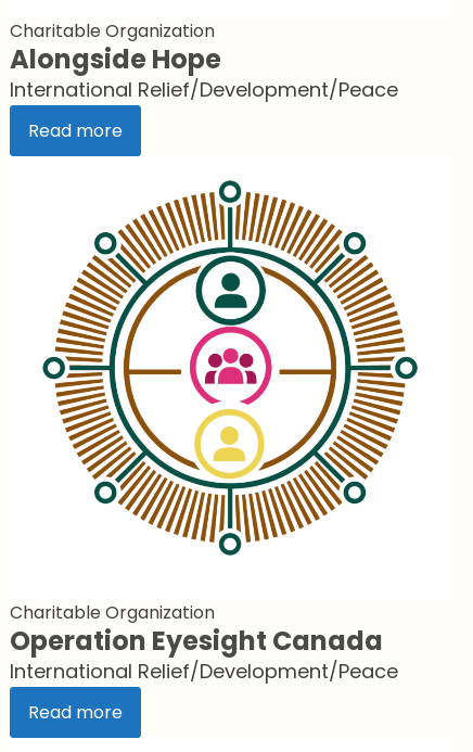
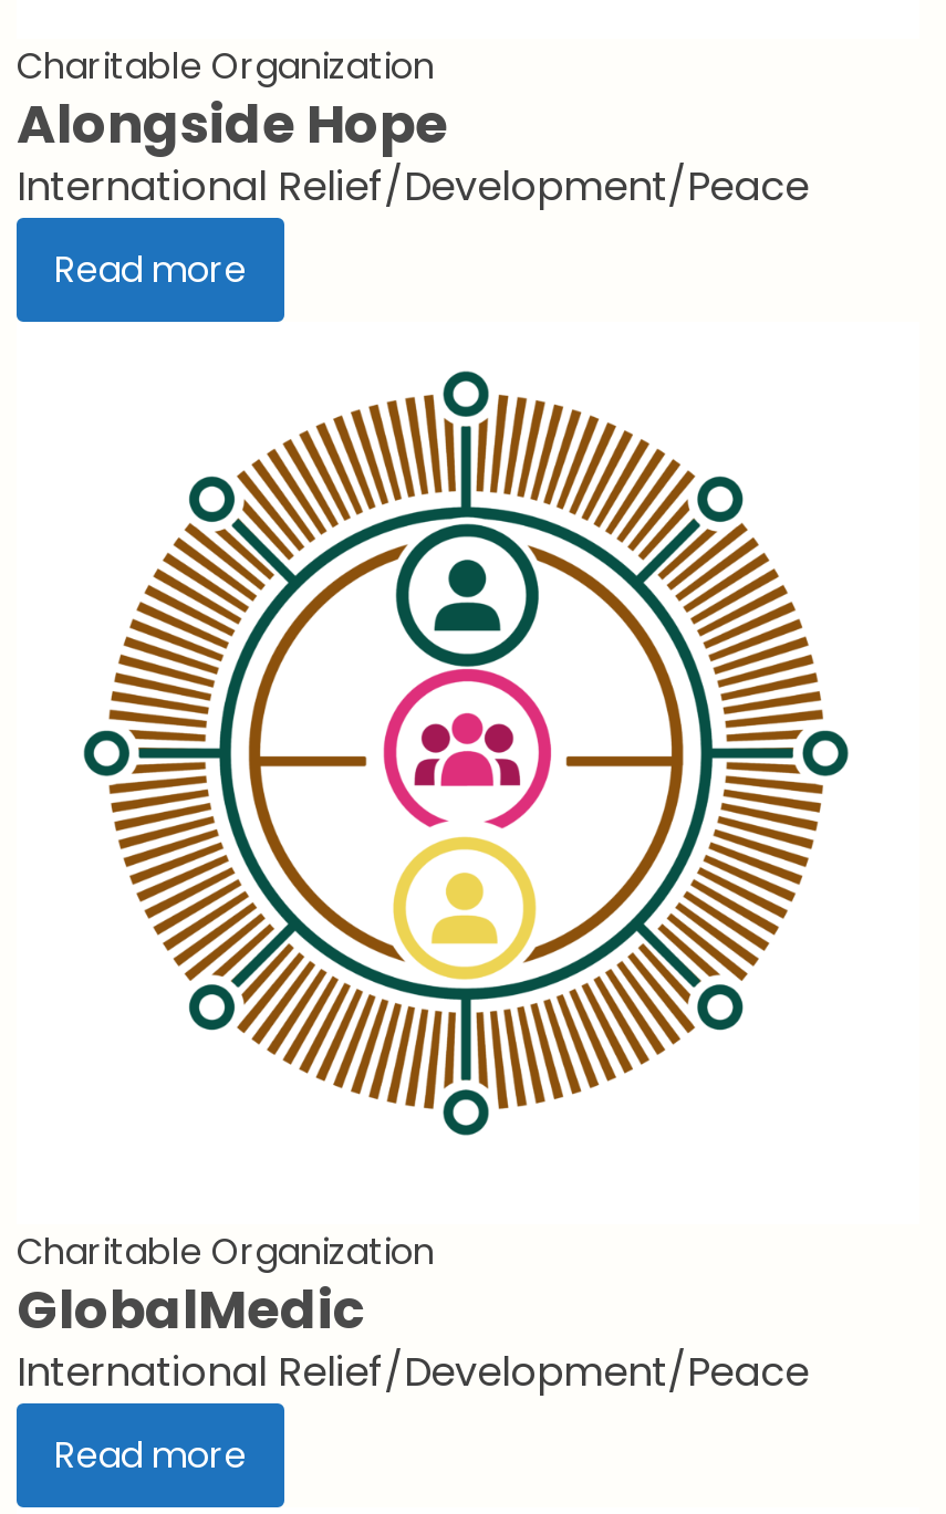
- Operation Eyesight Canada
+ GlobalMedic
